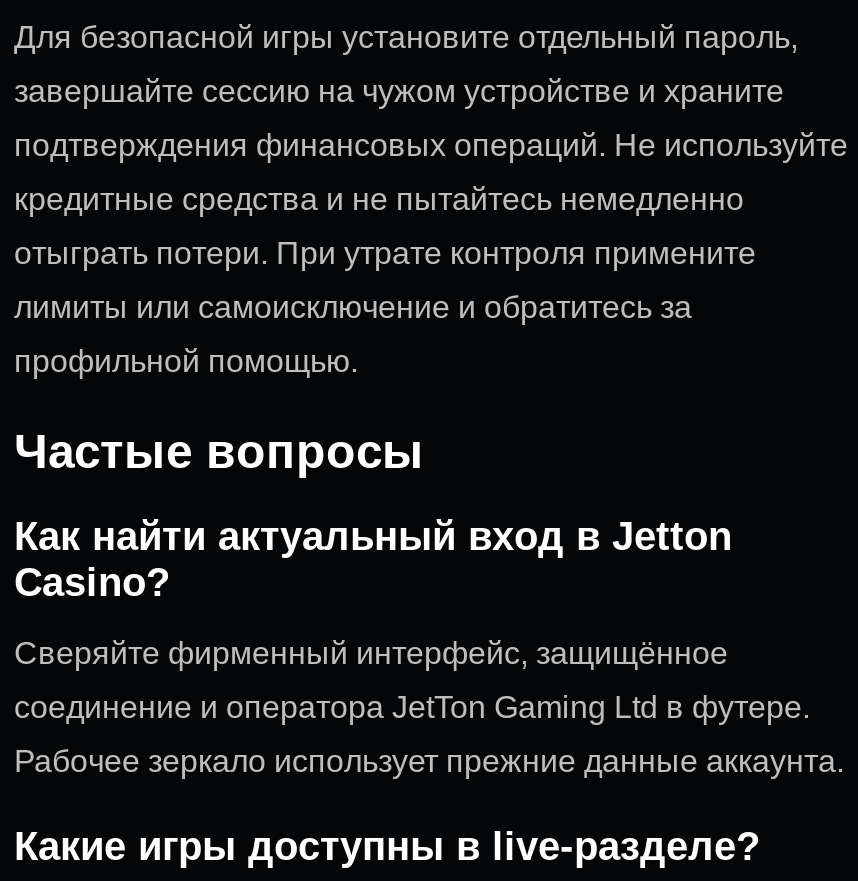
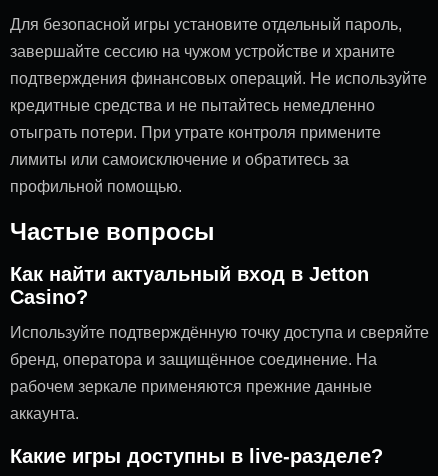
- Сверяйте фирменный интерфейс, защищённое
- соединение и оператора JetTon Gaming Ltd в футере.
- Рабочее зеркало использует прежние данные аккаунта.
+ Используйте подтверждённую точку доступа и сверяйте
+ бренд, оператора и защищённое соединение. На
+ рабочем зеркале применяются прежние данные
+ аккаунта.
